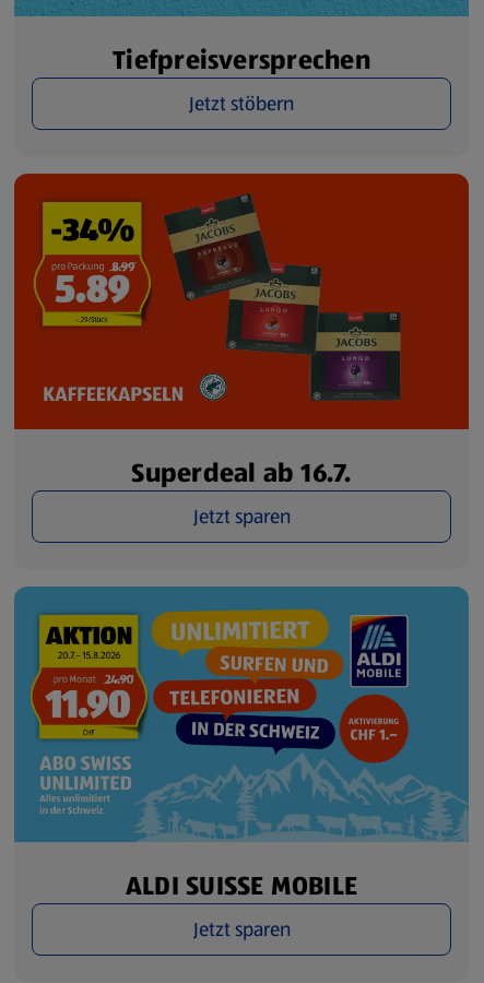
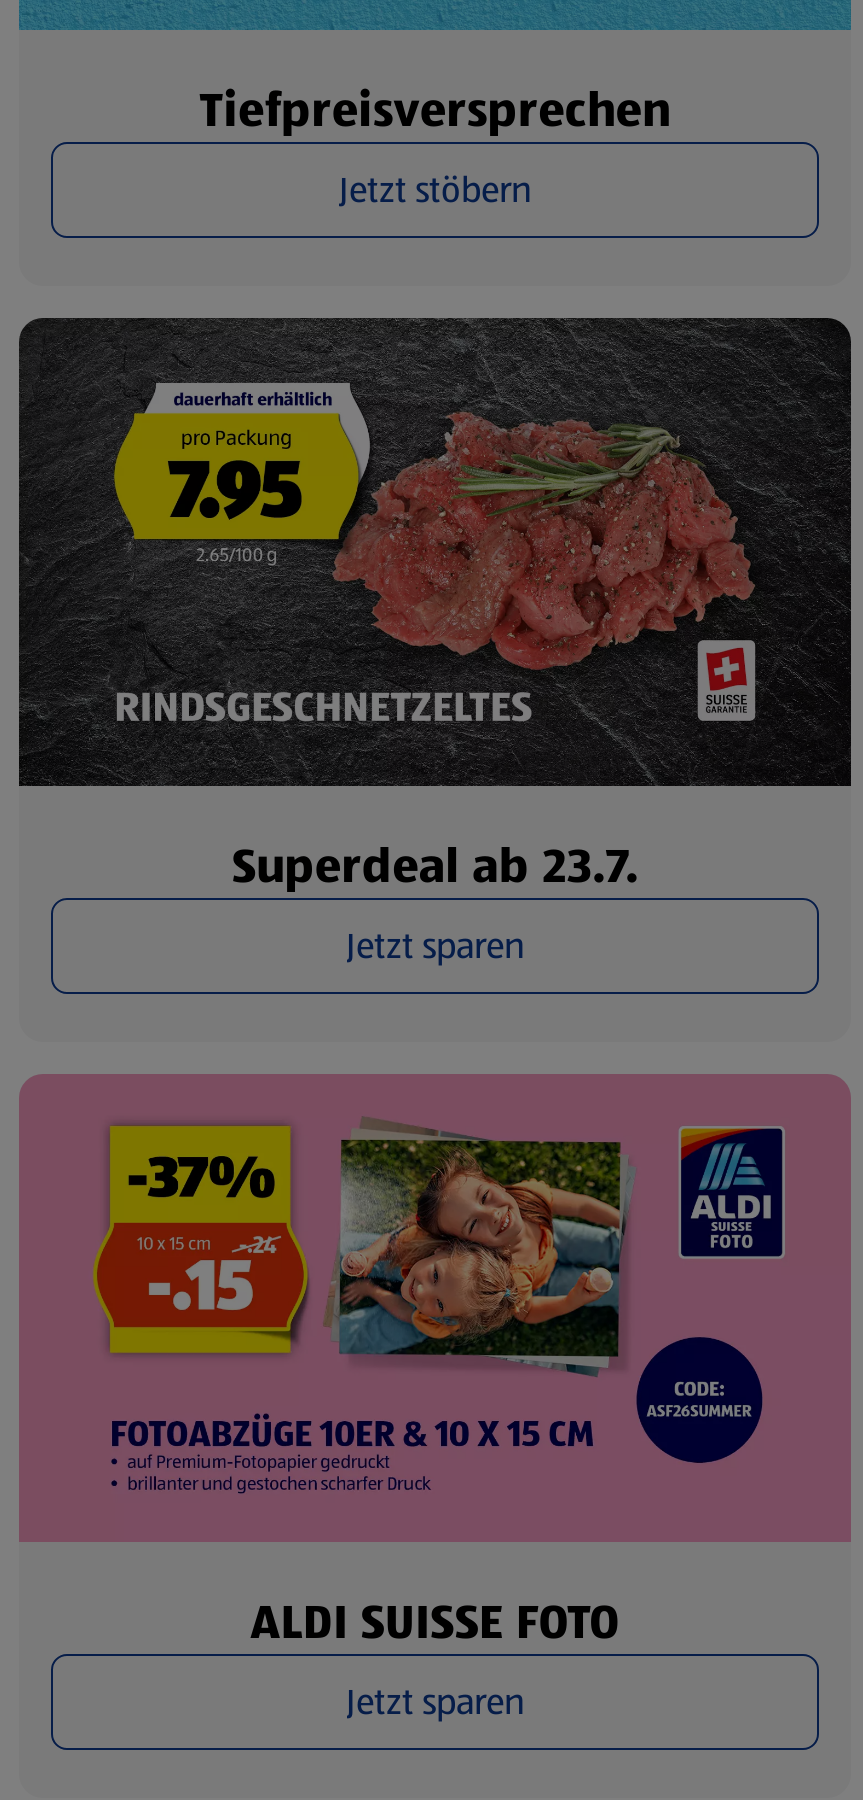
- [image]
- Superdeal ab 16.7.
+ [image]
+ Superdeal ab 23.7.

- [image]
- ALDI SUISSE MOBILE
+ [image]
+ ALDI SUISSE FOTO
